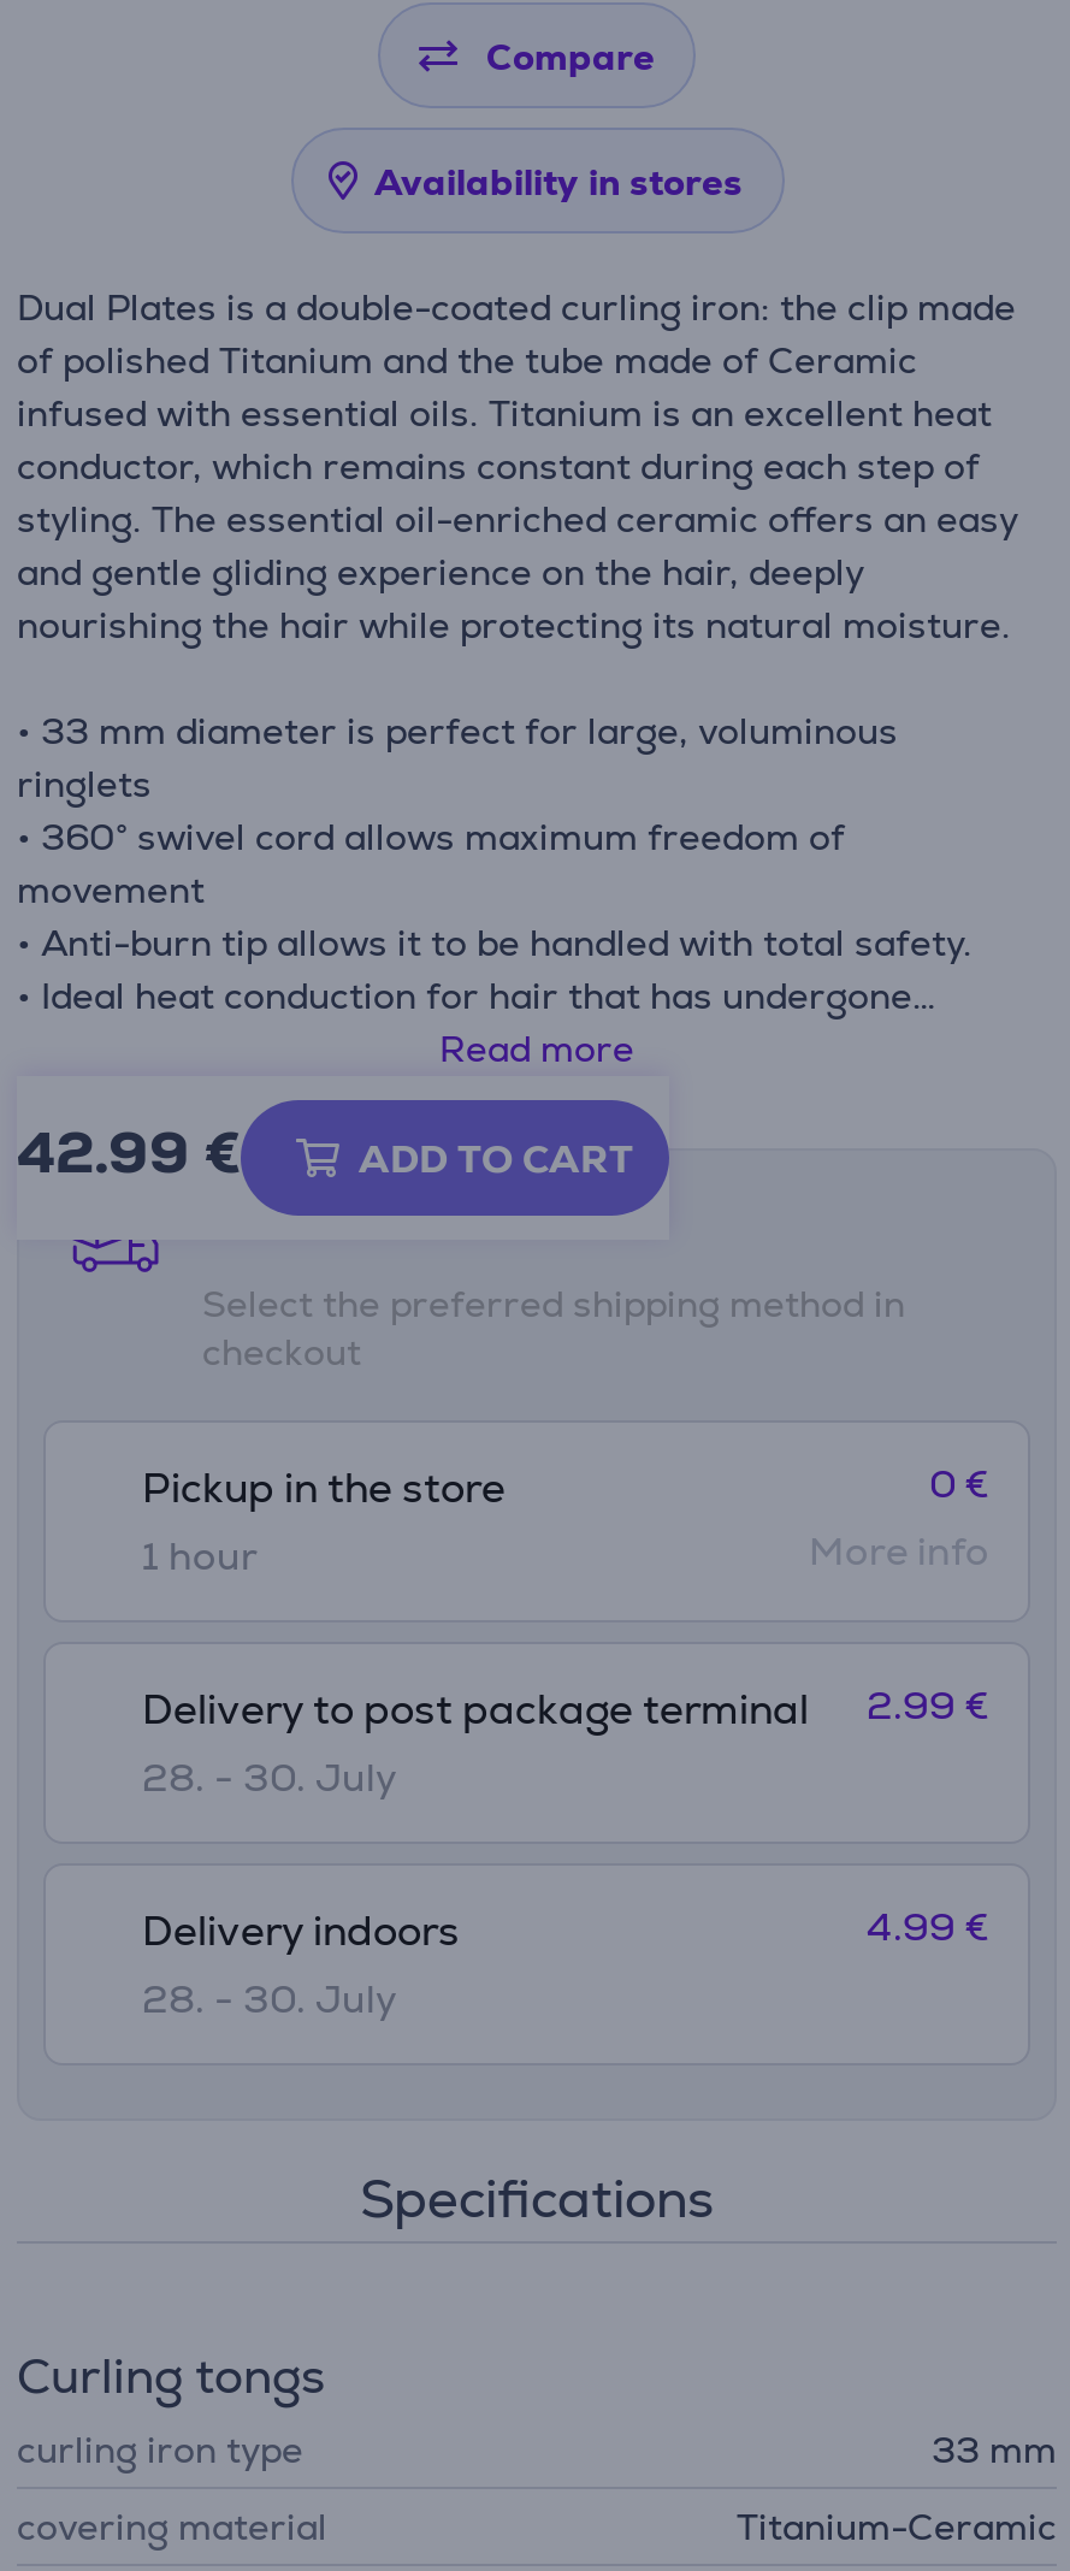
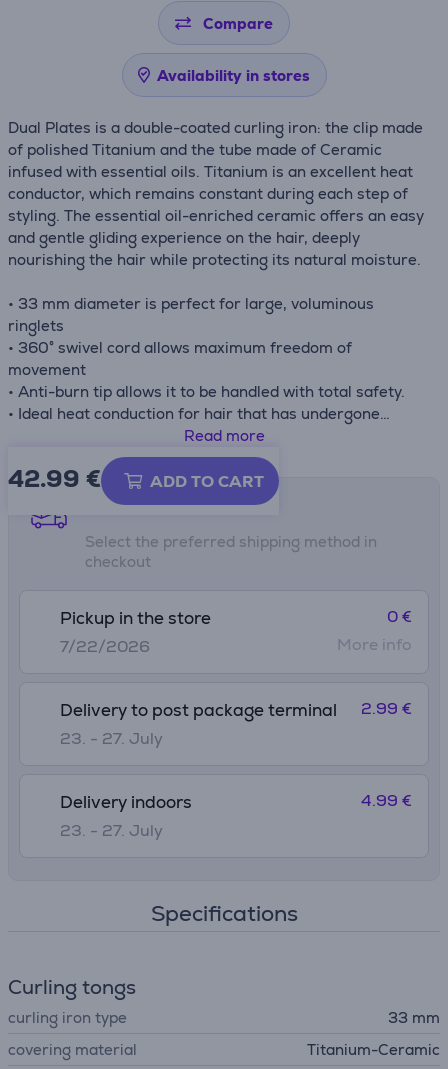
- 1 hour
+ 7/22/2026

- 28. - 30. July
+ 23. - 27. July

- 28. - 30. July
+ 23. - 27. July
